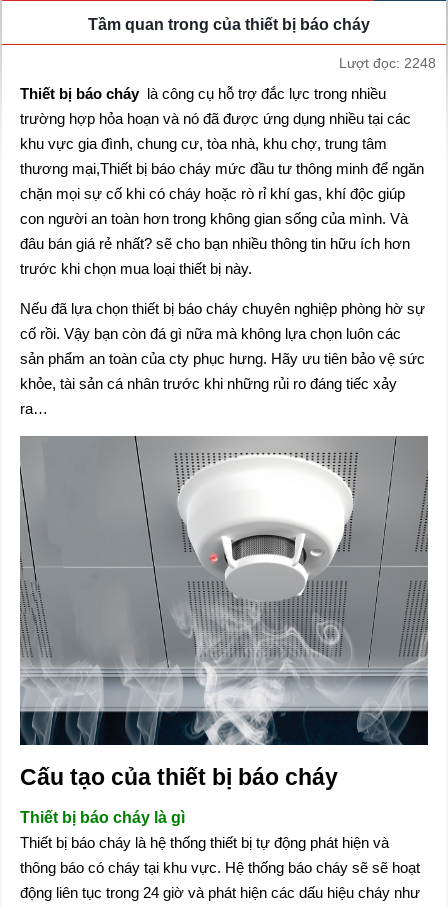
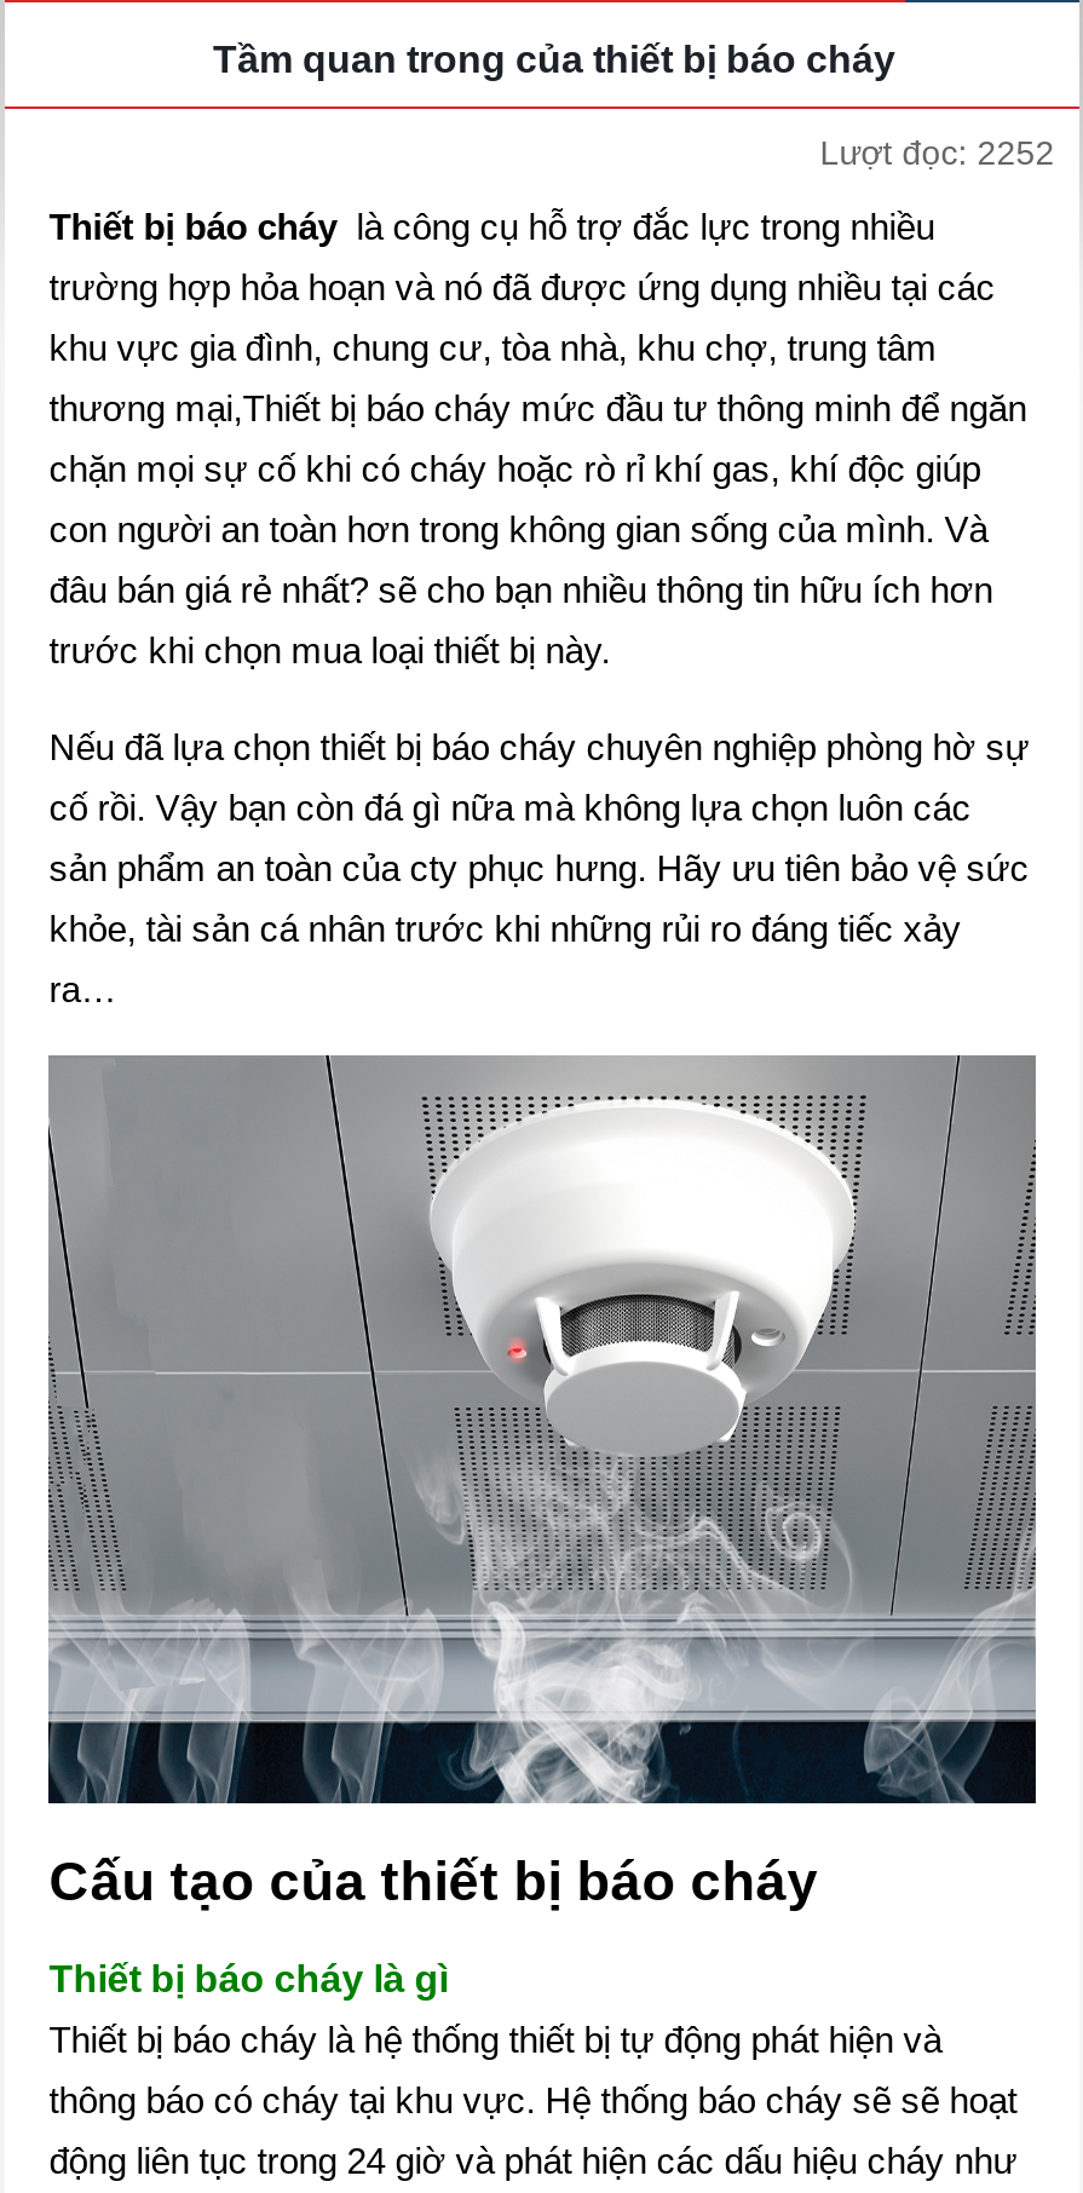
- Lượt đọc: 2248
+ Lượt đọc: 2252
